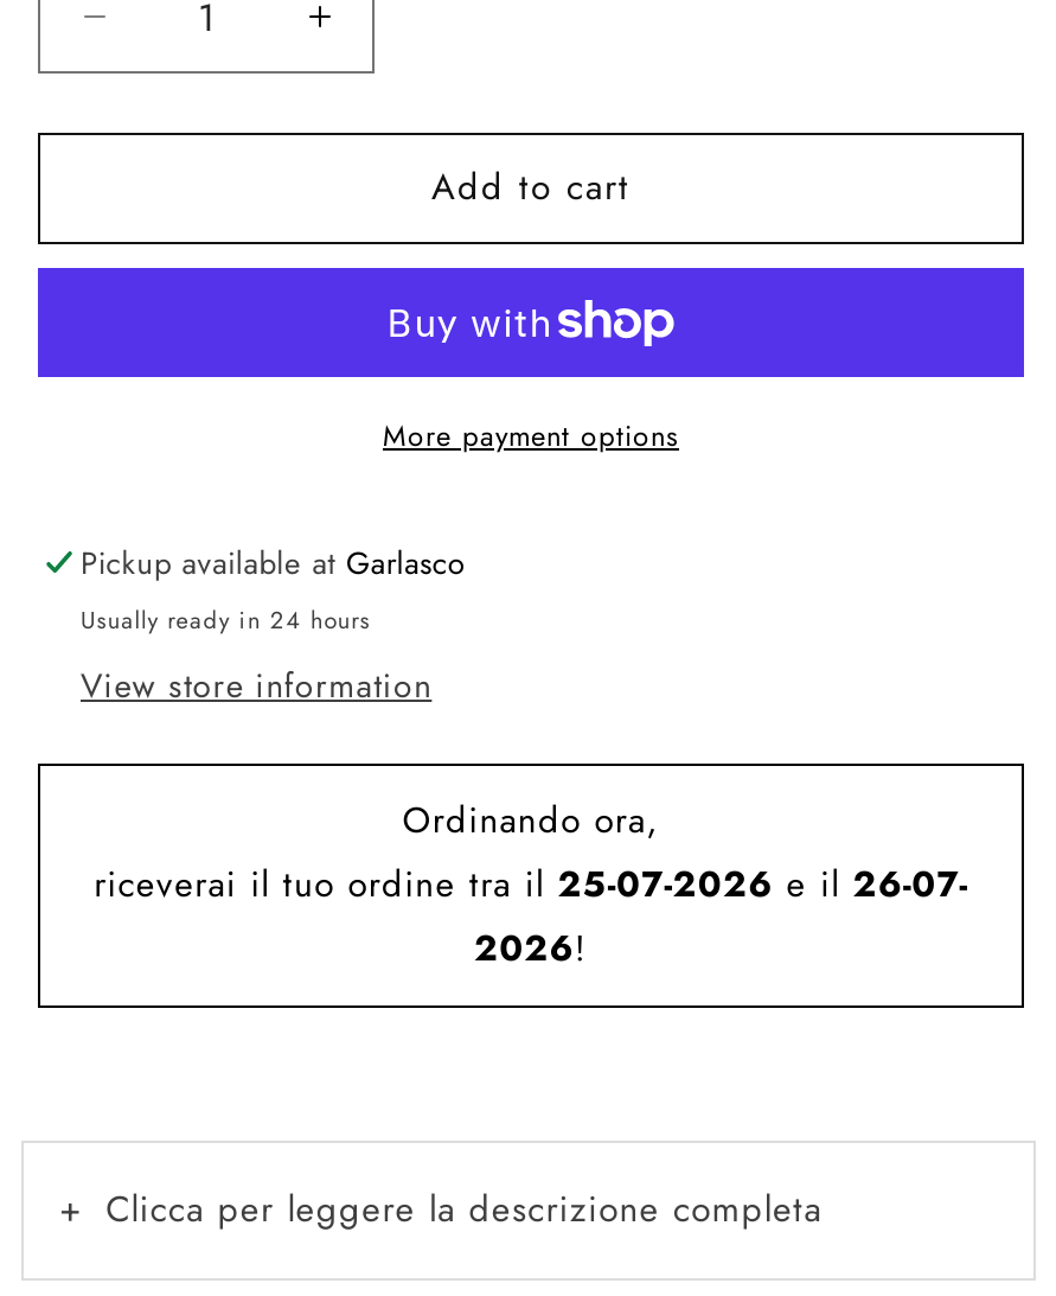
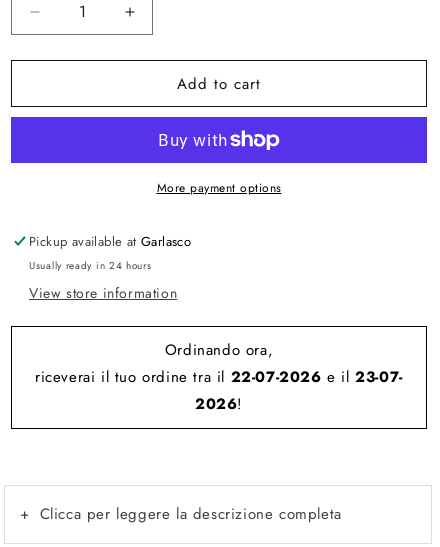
- riceverai il tuo ordine tra il 25-07-2026 e il 26-07-
+ riceverai il tuo ordine tra il 22-07-2026 e il 23-07-
